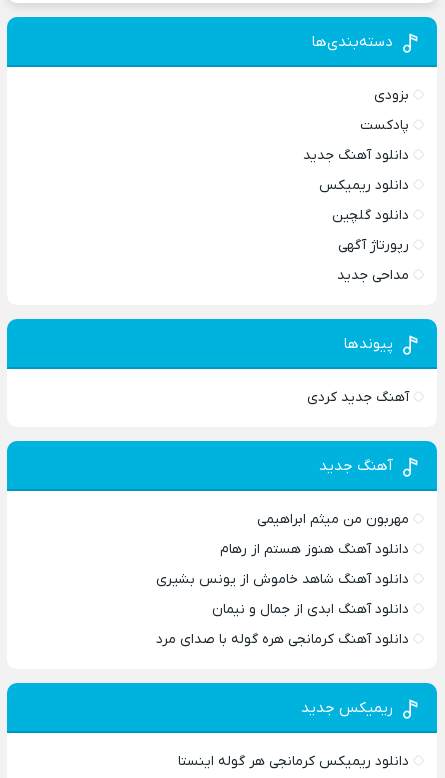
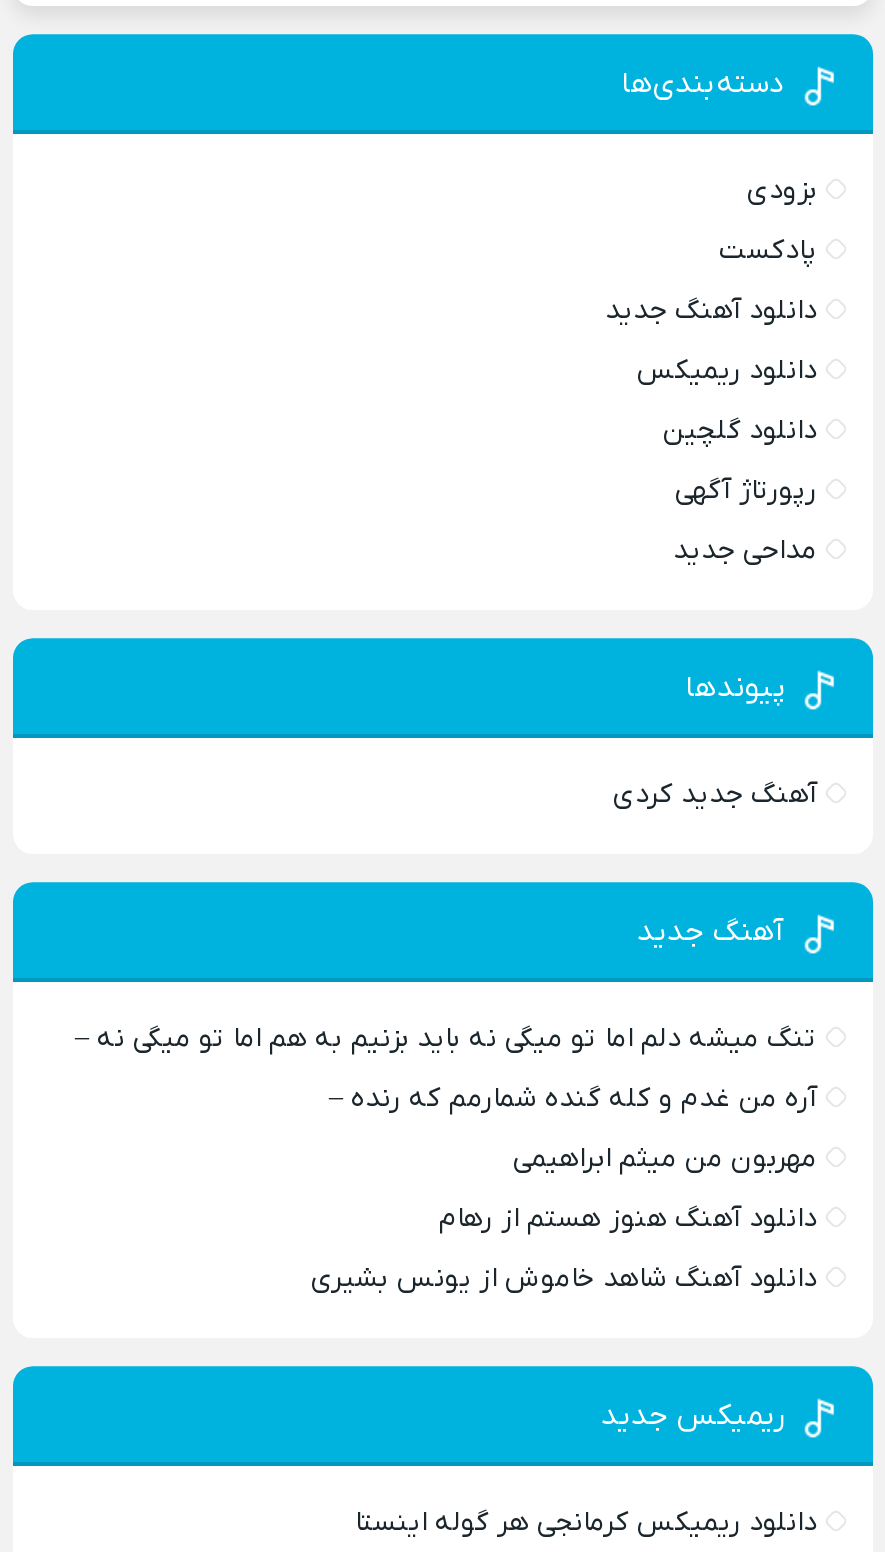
+ تنگ میشه دلم اما تو میگی نه باید بزنیم به هم اما تو میگی نه –
+ آره من غدم و کله گنده شمارمم که رنده –

moved down: مهربون من میثم ابراهیمی | دانلود آهنگ هنوز هستم از رهام | دانلود آهنگ شاهد خاموش از یونس بشیری

- دانلود آهنگ ابدی از جمال و نیمان
- دانلود آهنگ کرمانجی هره گوله با صدای مرد
